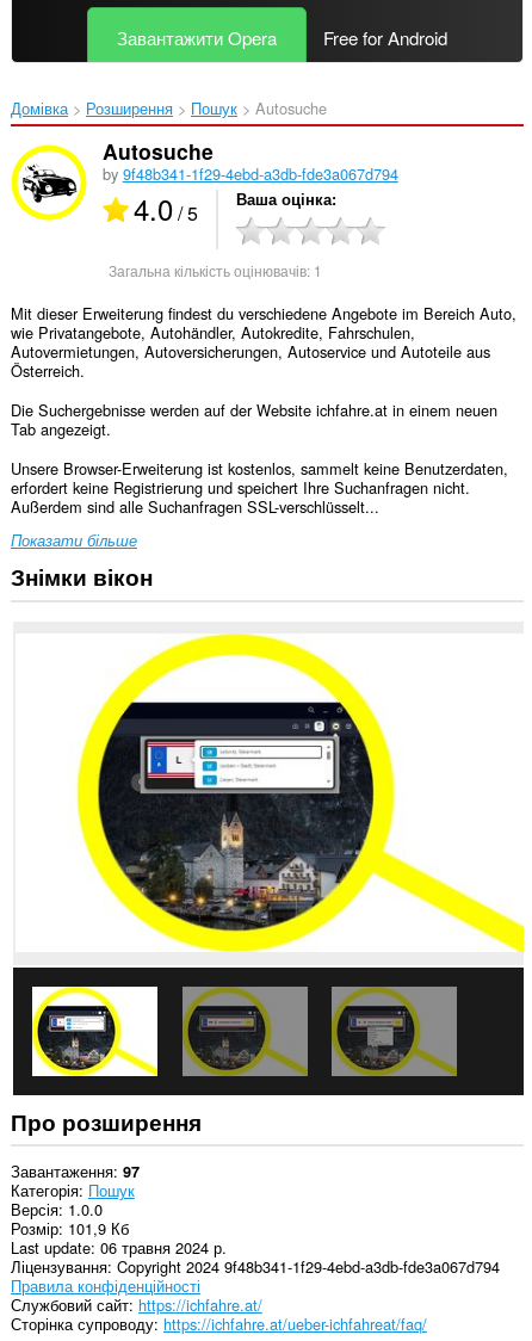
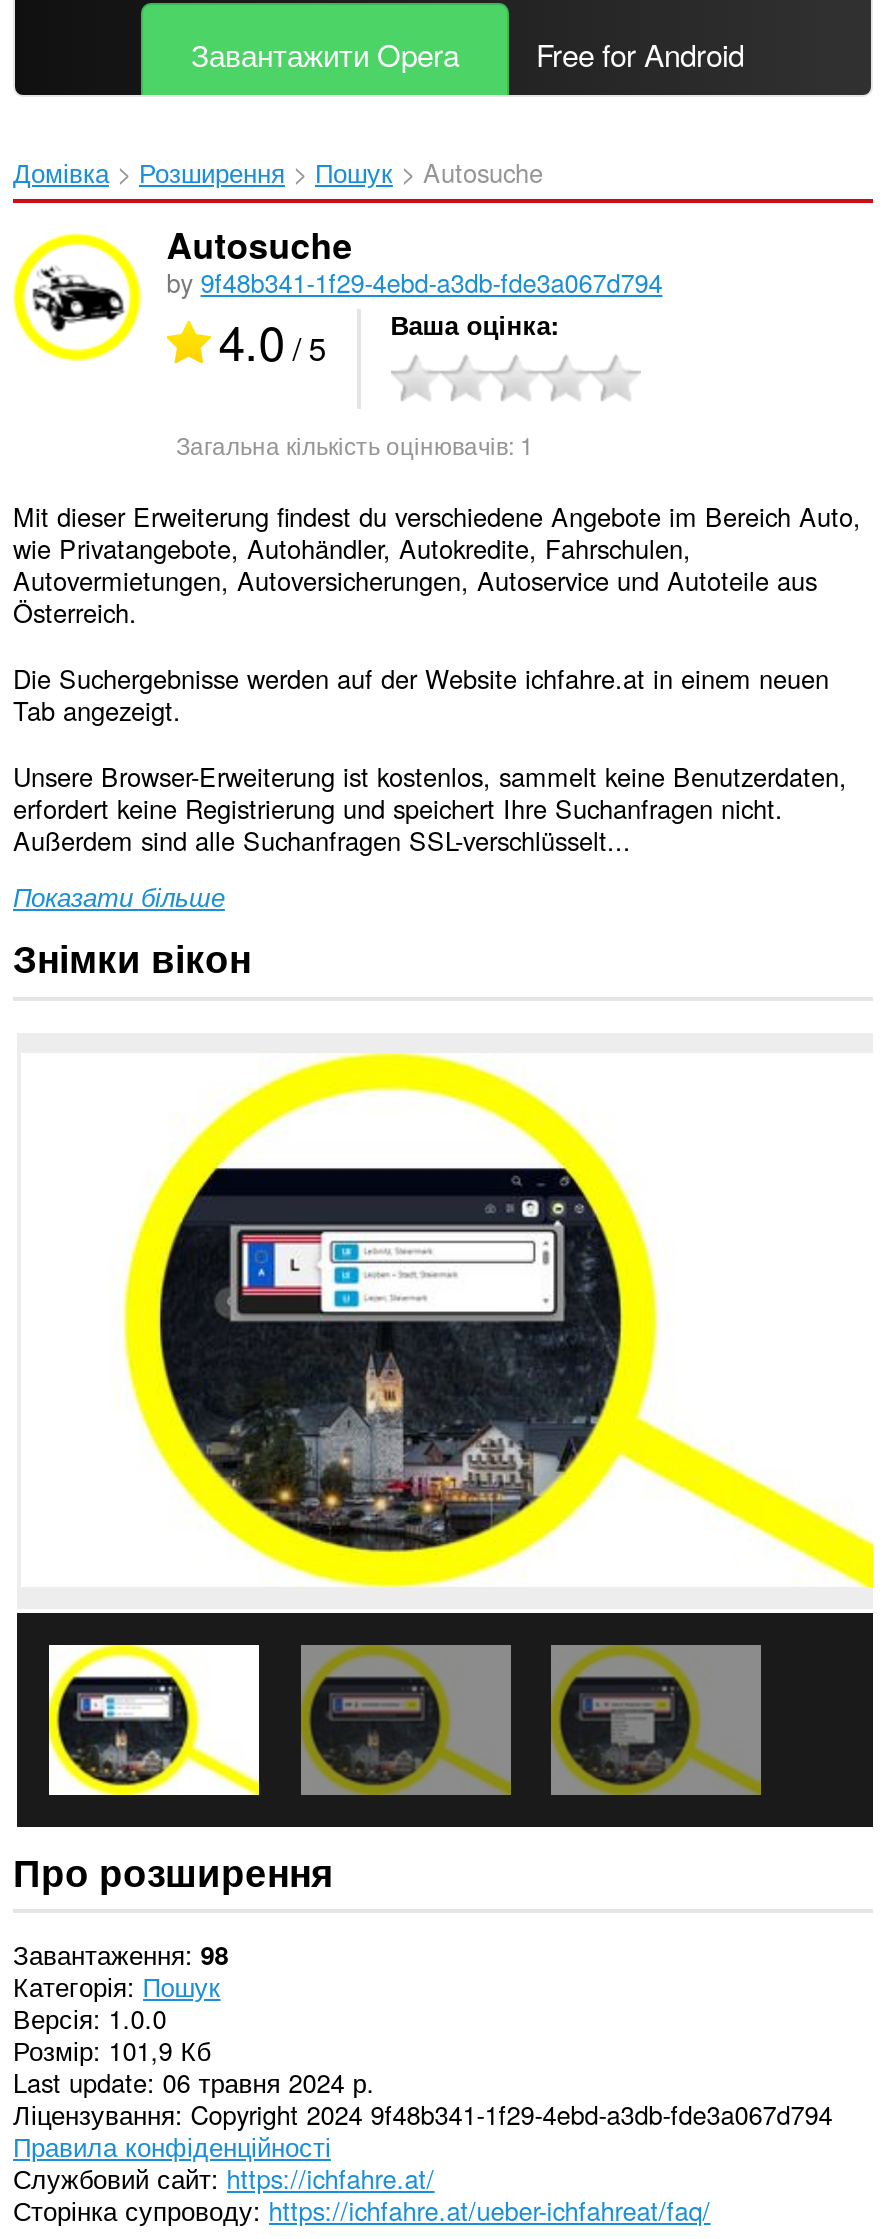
- Завантаження 97
+ Завантаження 98
